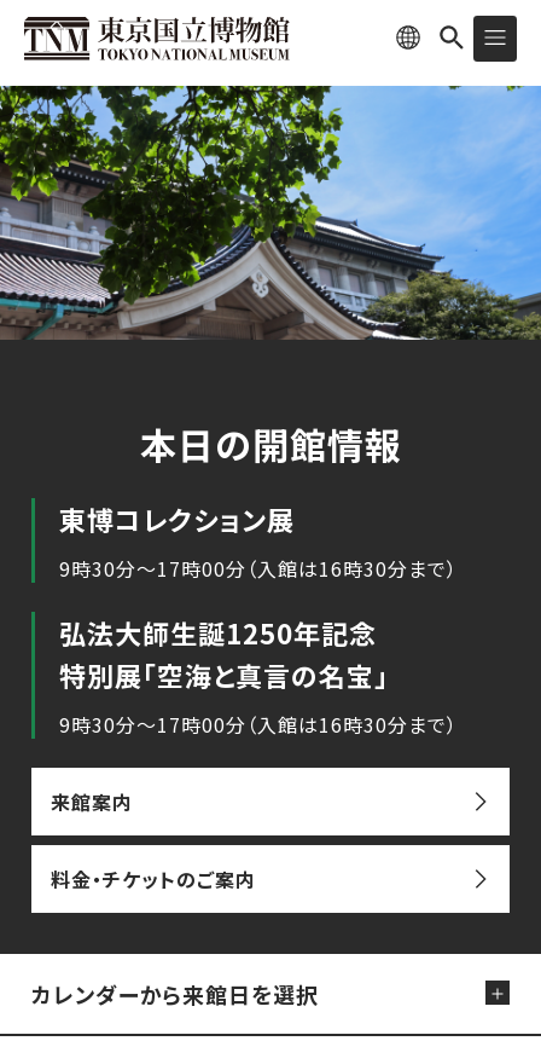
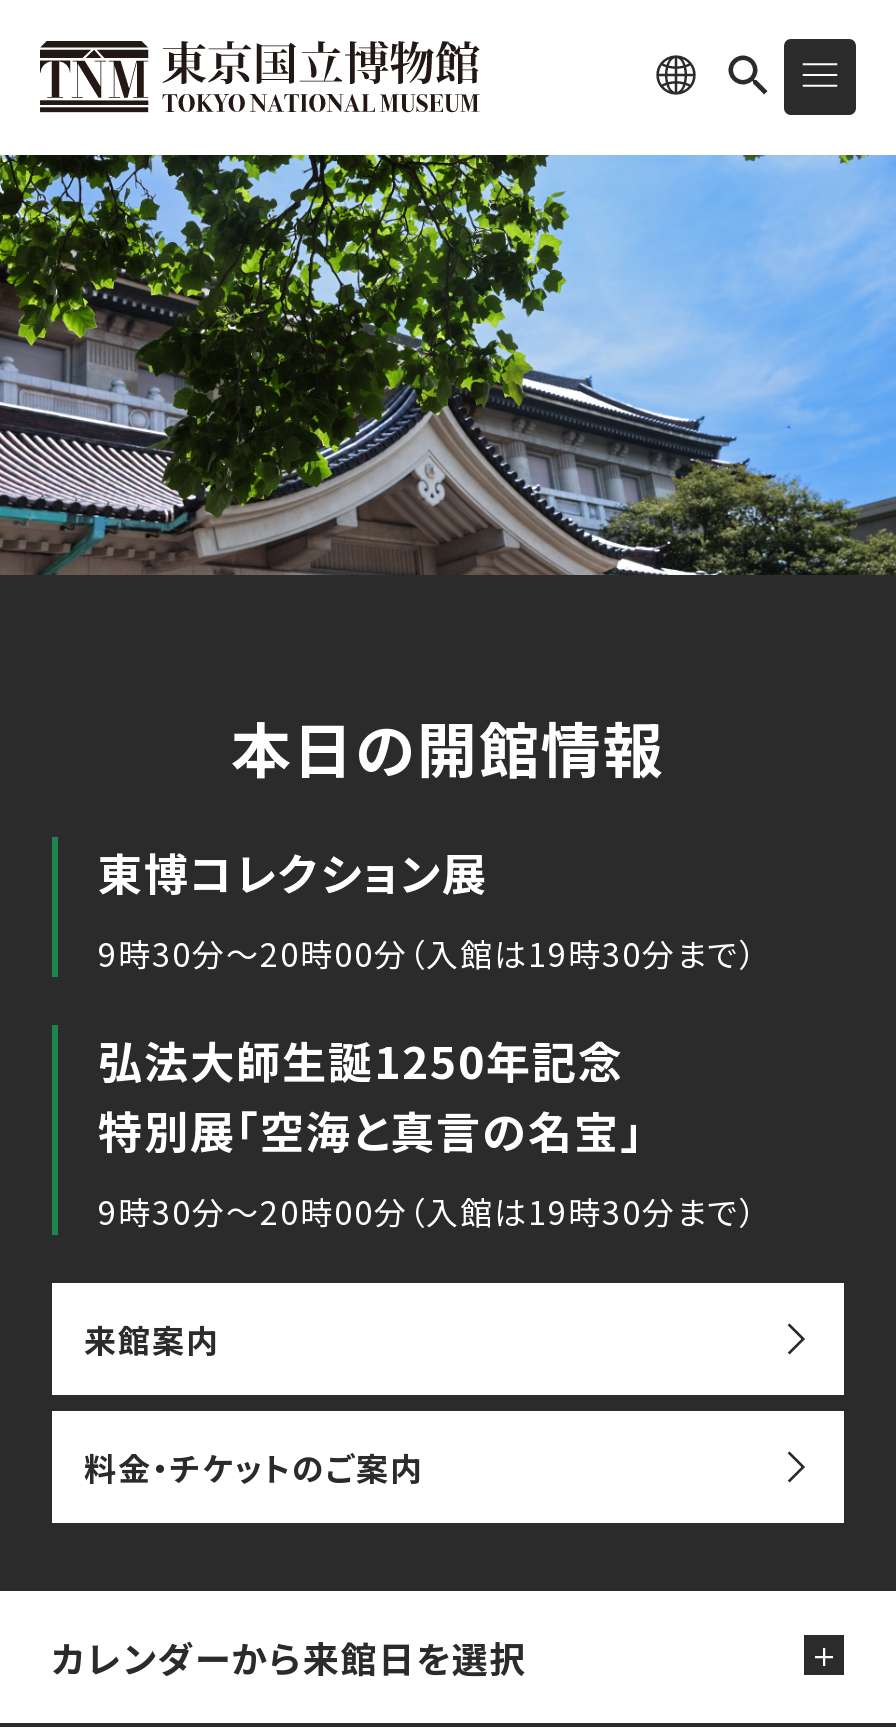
- 9時30分～17時00分（入館は16時30分まで）
+ 9時30分～20時00分（入館は19時30分まで）

- 9時30分～17時00分（入館は16時30分まで）
+ 9時30分～20時00分（入館は19時30分まで）
